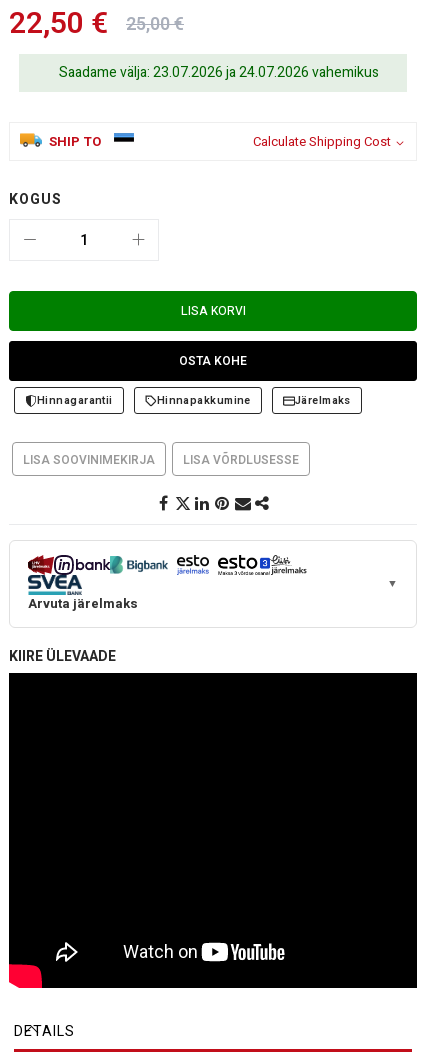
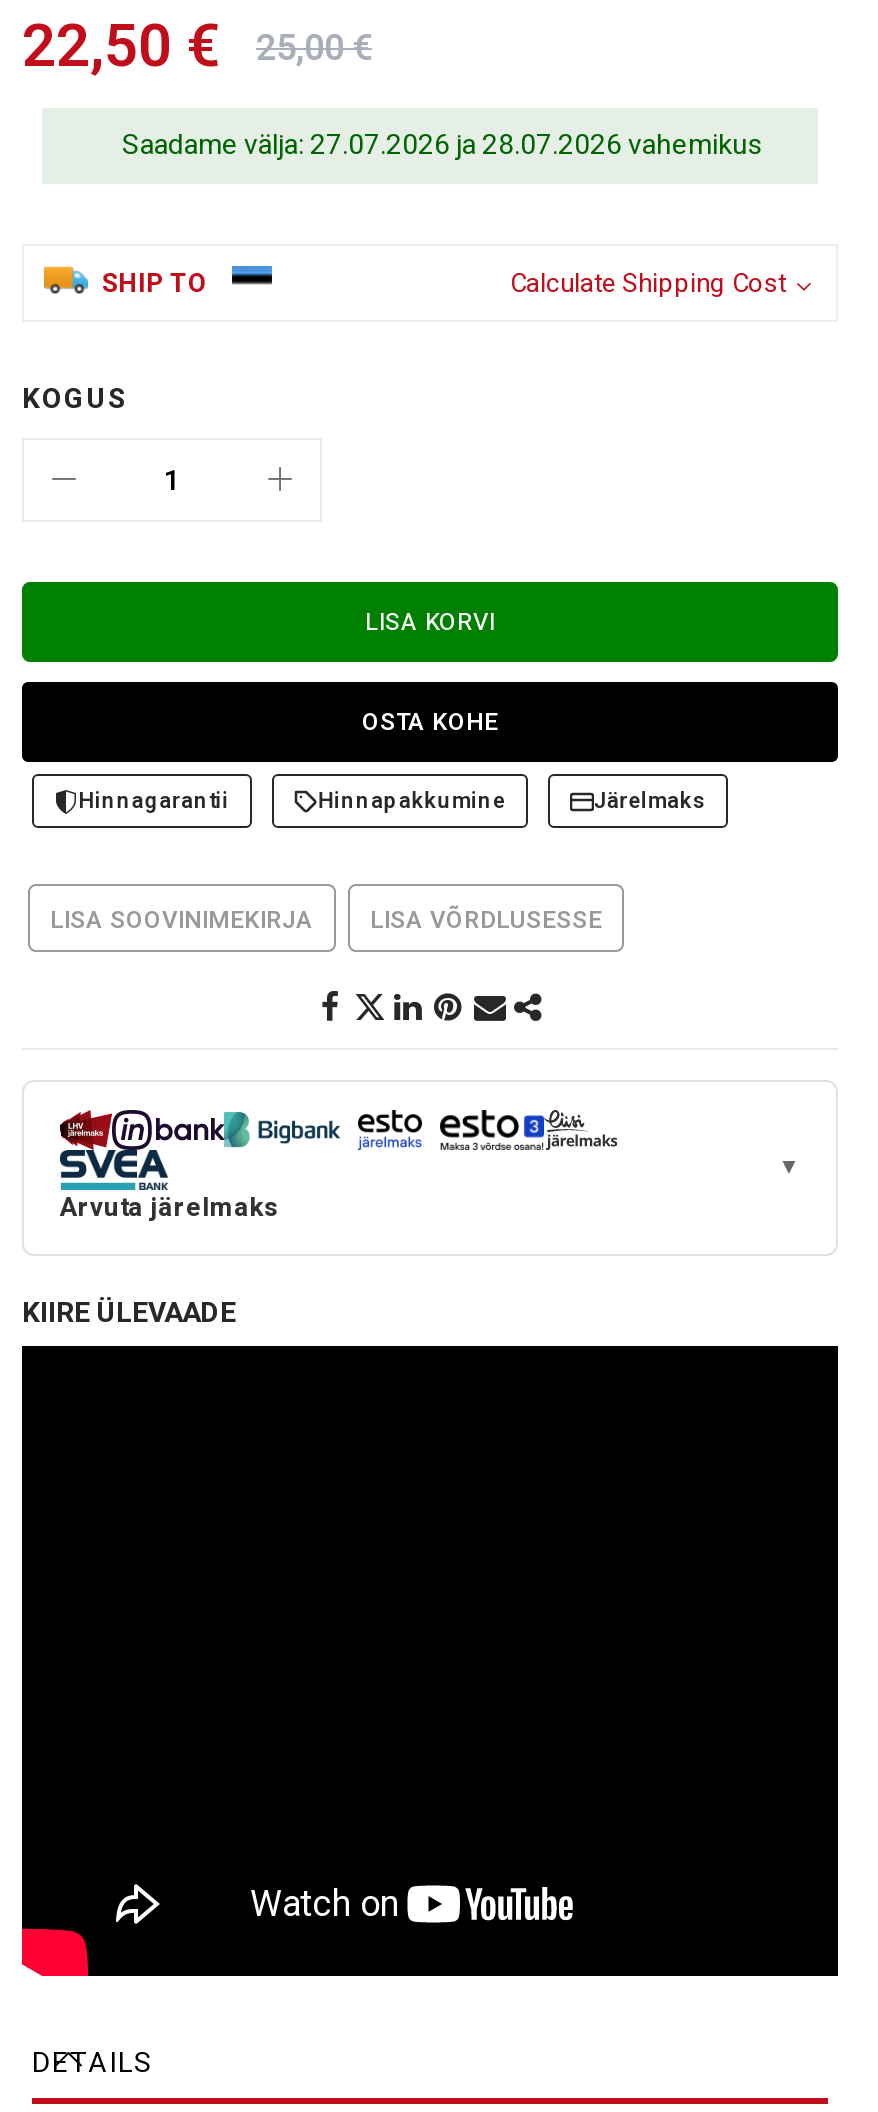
- Saadame välja: 23.07.2026 ja 24.07.2026 vahemikus
+ Saadame välja: 27.07.2026 ja 28.07.2026 vahemikus
